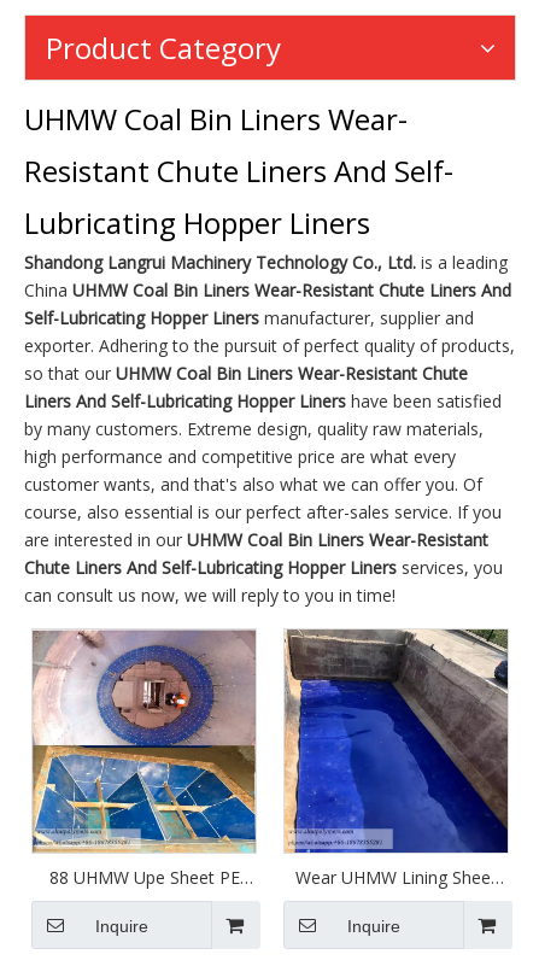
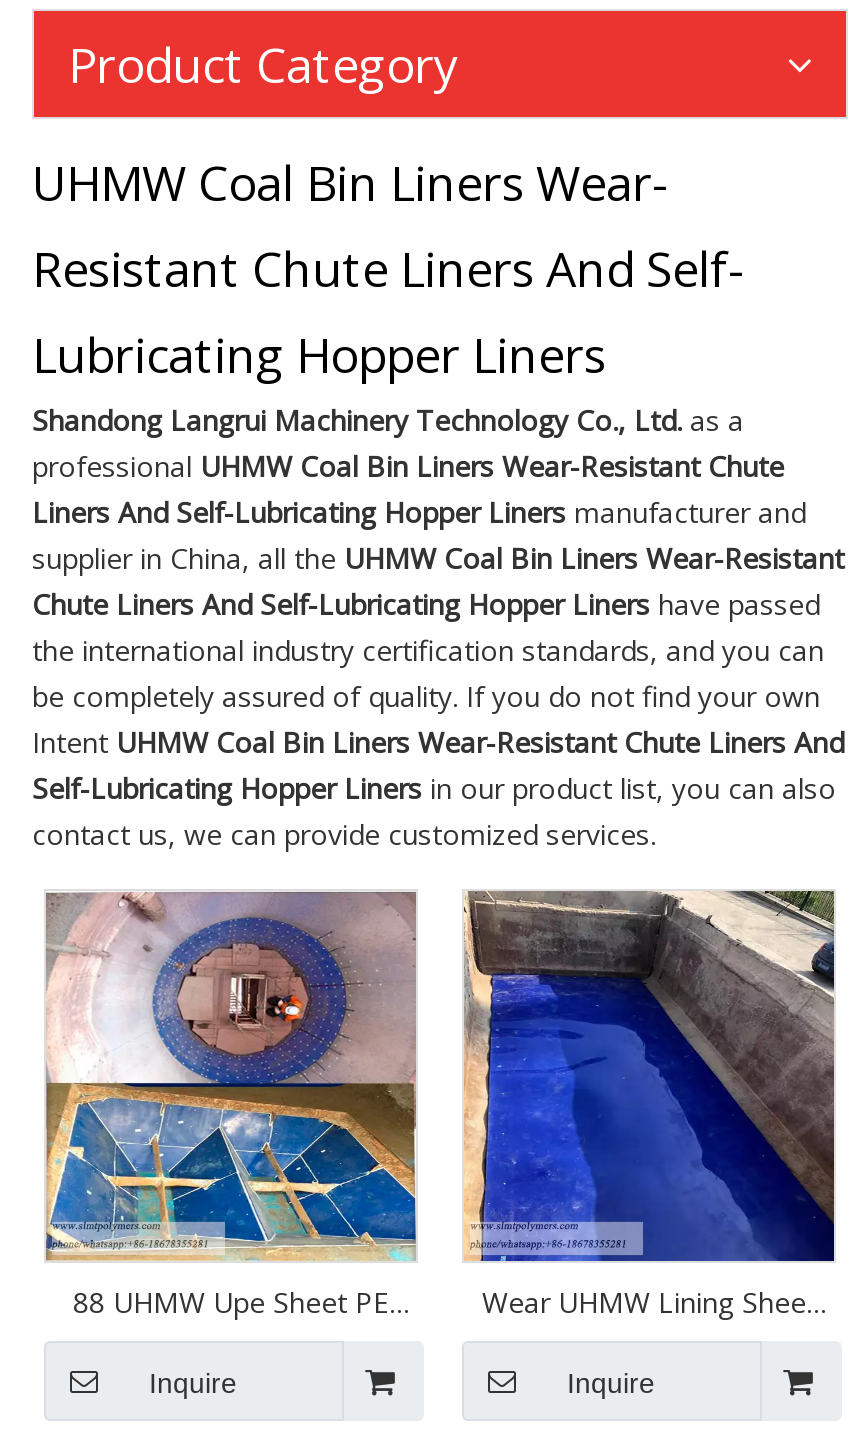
- Shandong Langrui Machinery Technology Co., Ltd. is a leading
- China UHMW Coal Bin Liners Wear-Resistant Chute Liners And
- Self-Lubricating Hopper Liners manufacturer, supplier and
- exporter. Adhering to the pursuit of perfect quality of products,
- so that our UHMW Coal Bin Liners Wear-Resistant Chute
- Liners And Self-Lubricating Hopper Liners have been satisfied
- by many customers. Extreme design, quality raw materials,
- high performance and competitive price are what every
- customer wants, and that's also what we can offer you. Of
- course, also essential is our perfect after-sales service. If you
- are interested in our UHMW Coal Bin Liners Wear-Resistant
- Chute Liners And Self-Lubricating Hopper Liners services, you
- can consult us now, we will reply to you in time!
+ Shandong Langrui Machinery Technology Co., Ltd. as a
+ professional UHMW Coal Bin Liners Wear-Resistant Chute
+ Liners And Self-Lubricating Hopper Liners manufacturer and
+ supplier in China, all the UHMW Coal Bin Liners Wear-Resistant
+ Chute Liners And Self-Lubricating Hopper Liners have passed
+ the international industry certification standards, and you can
+ be completely assured of quality. If you do not find your own
+ Intent UHMW Coal Bin Liners Wear-Resistant Chute Liners And
+ Self-Lubricating Hopper Liners in our product list, you can also
+ contact us, we can provide customized services.
